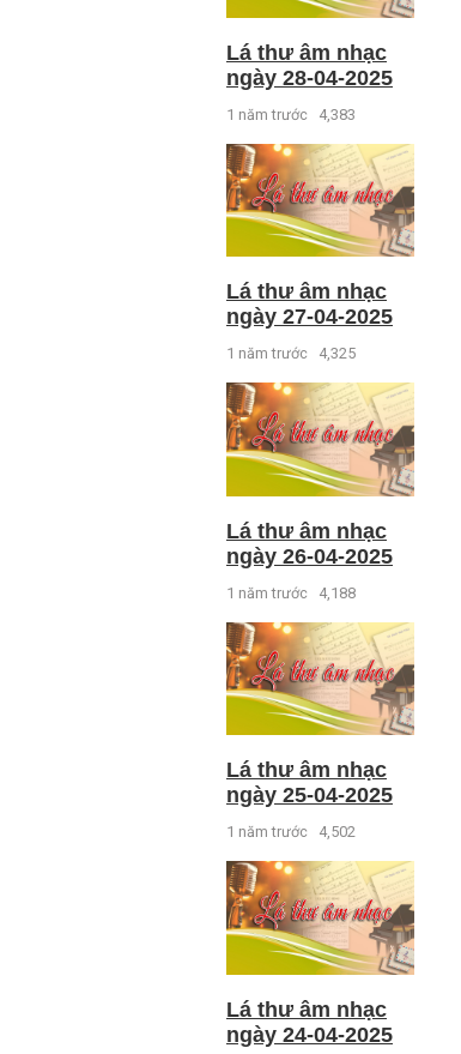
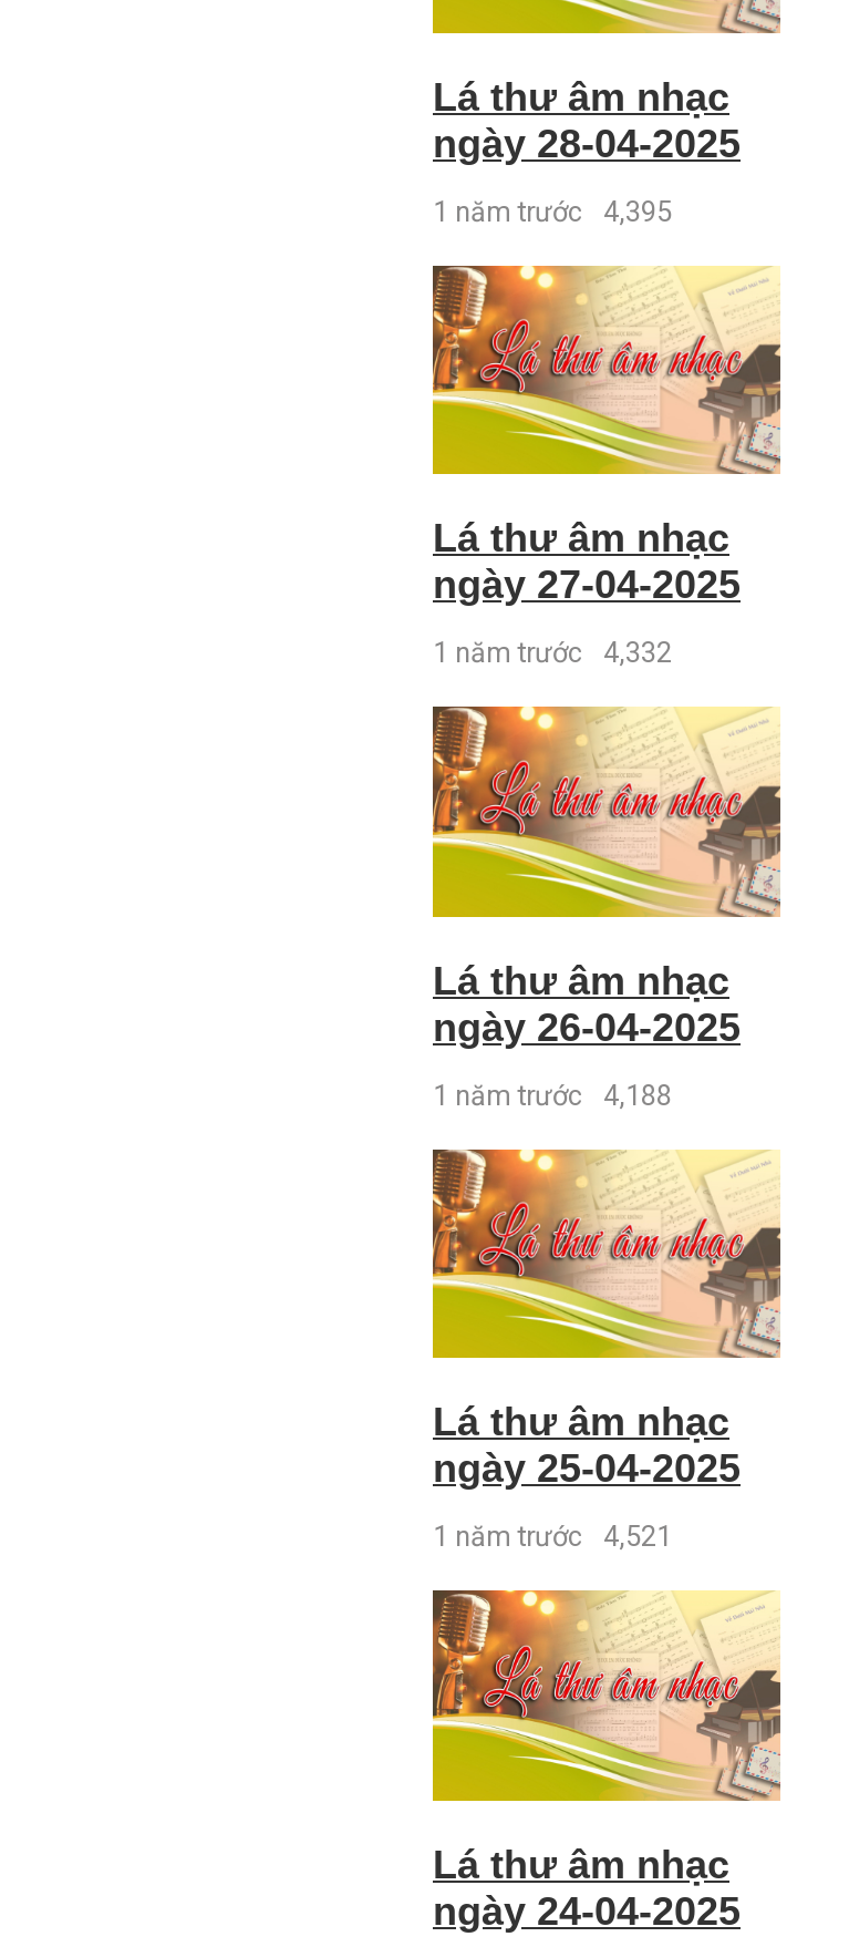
- 1 năm trước 4,383
+ 1 năm trước 4,395

- 1 năm trước 4,325
+ 1 năm trước 4,332

- 1 năm trước 4,502
+ 1 năm trước 4,521
